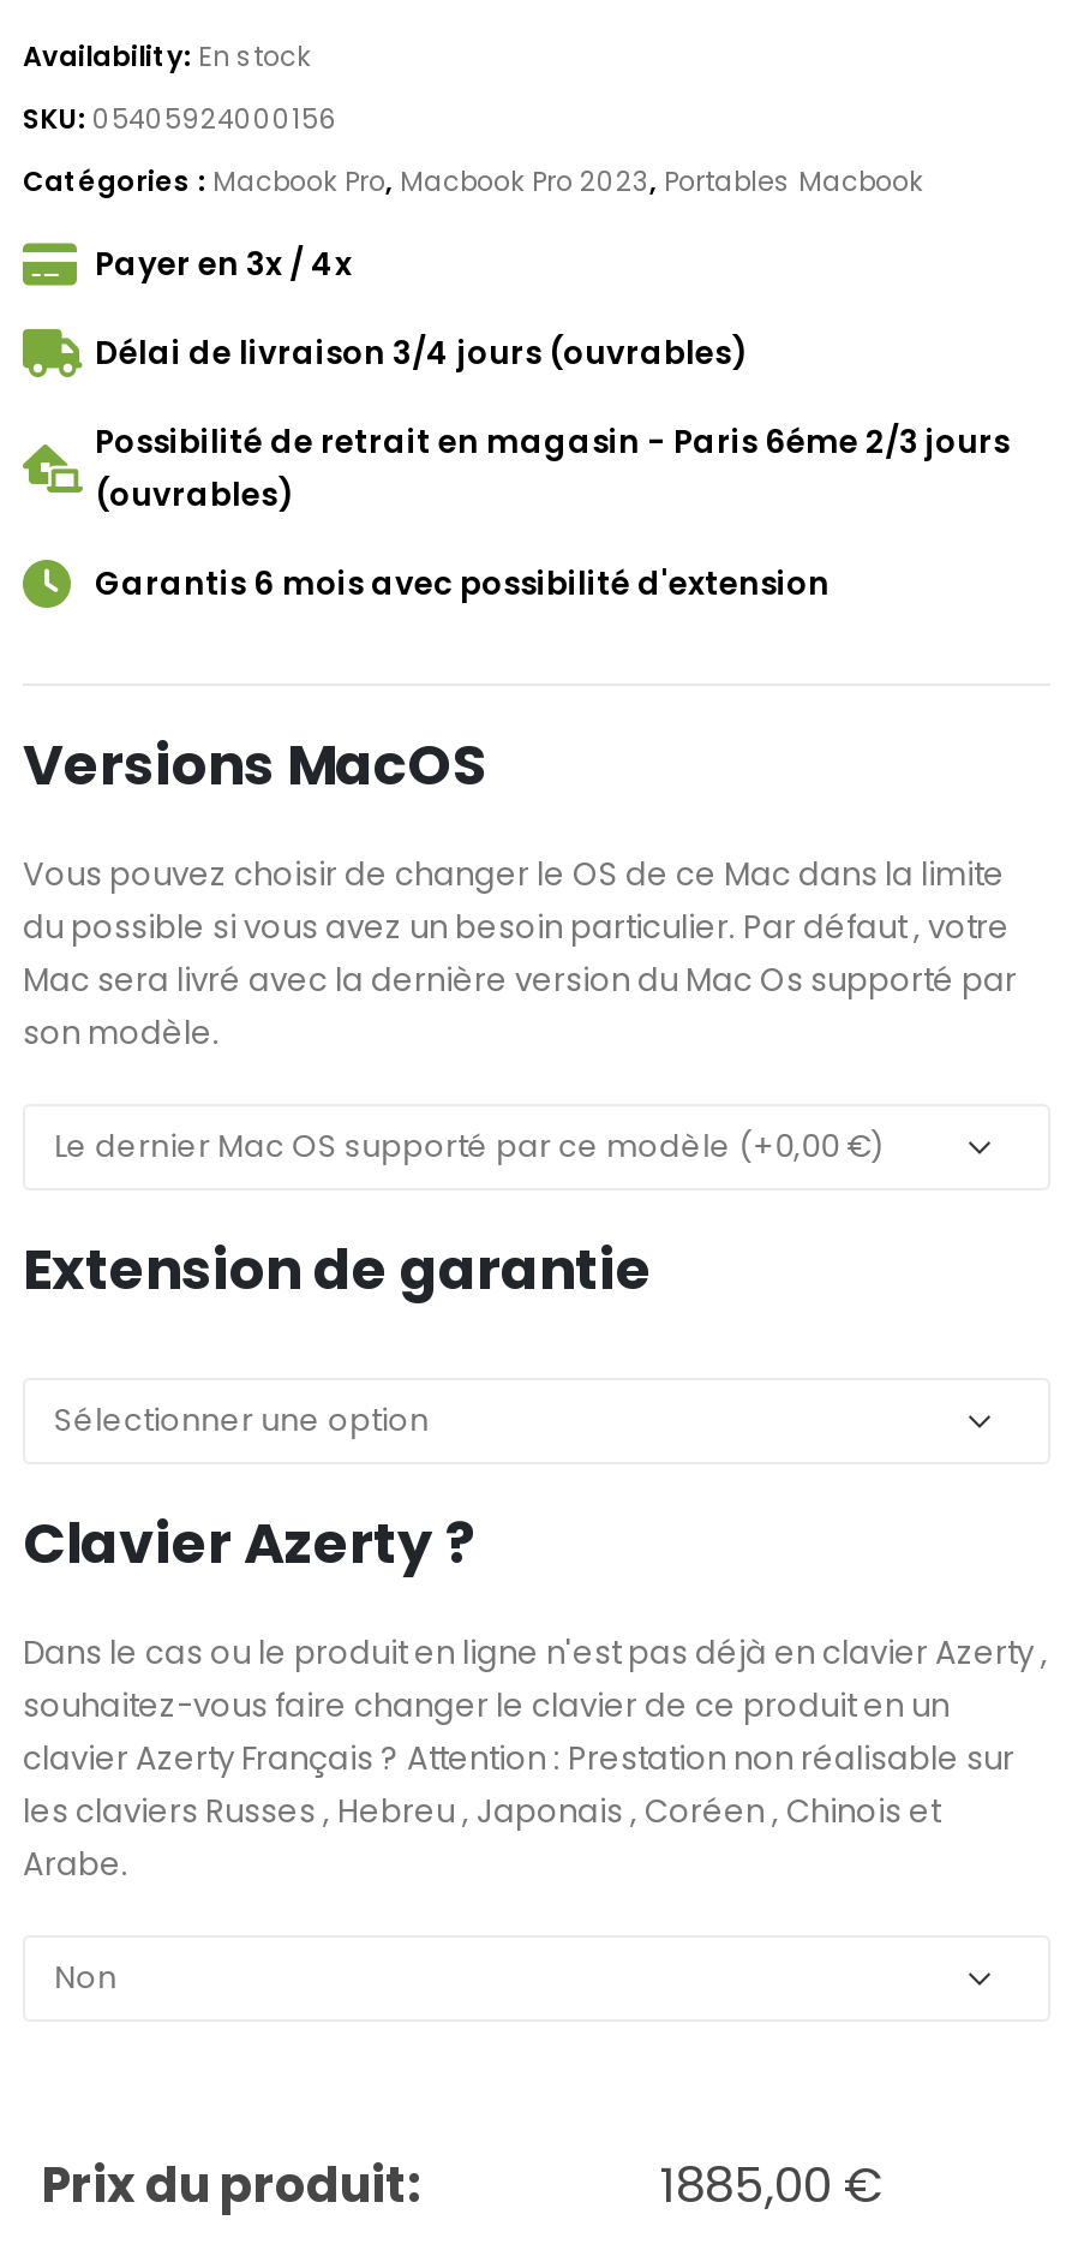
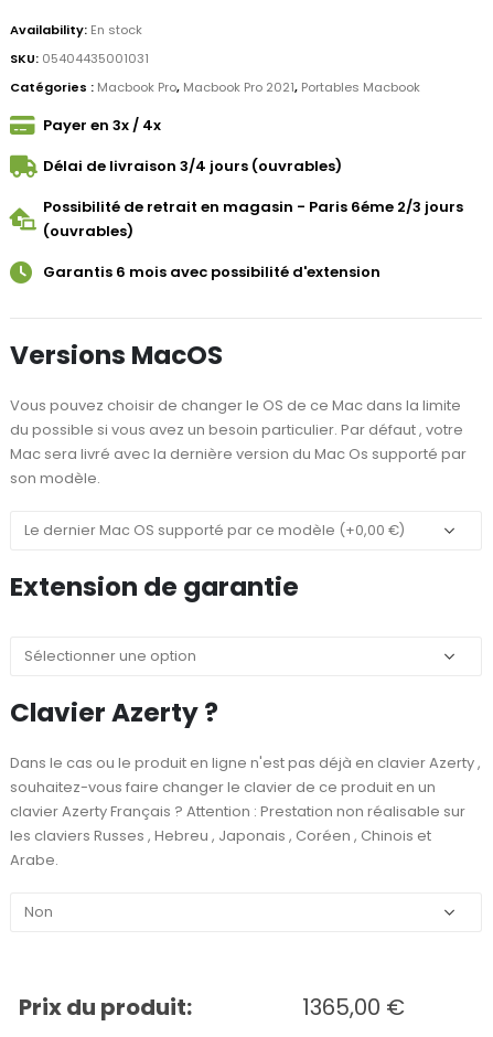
- SKU: 05405924000156
+ SKU: 05404435001031

- Catégories : Macbook Pro, Macbook Pro 2023, Portables Macbook
+ Catégories : Macbook Pro, Macbook Pro 2021, Portables Macbook

- 1885,00 €
+ 1365,00 €
